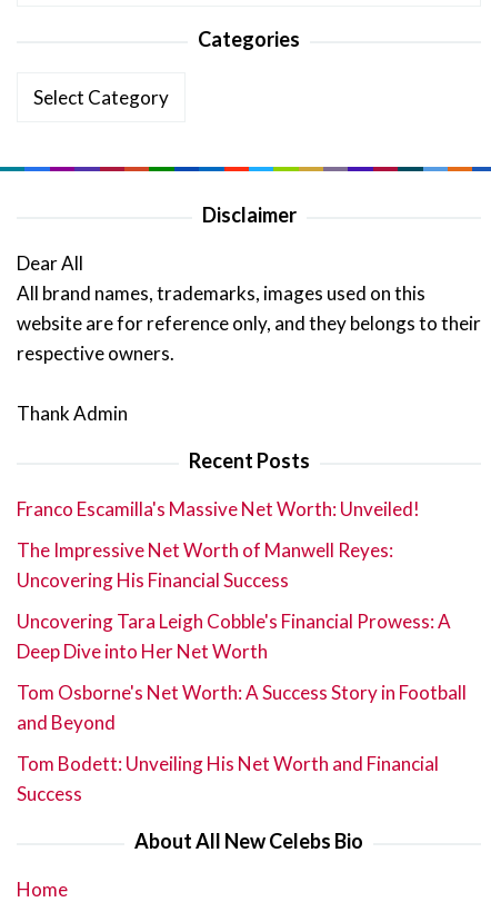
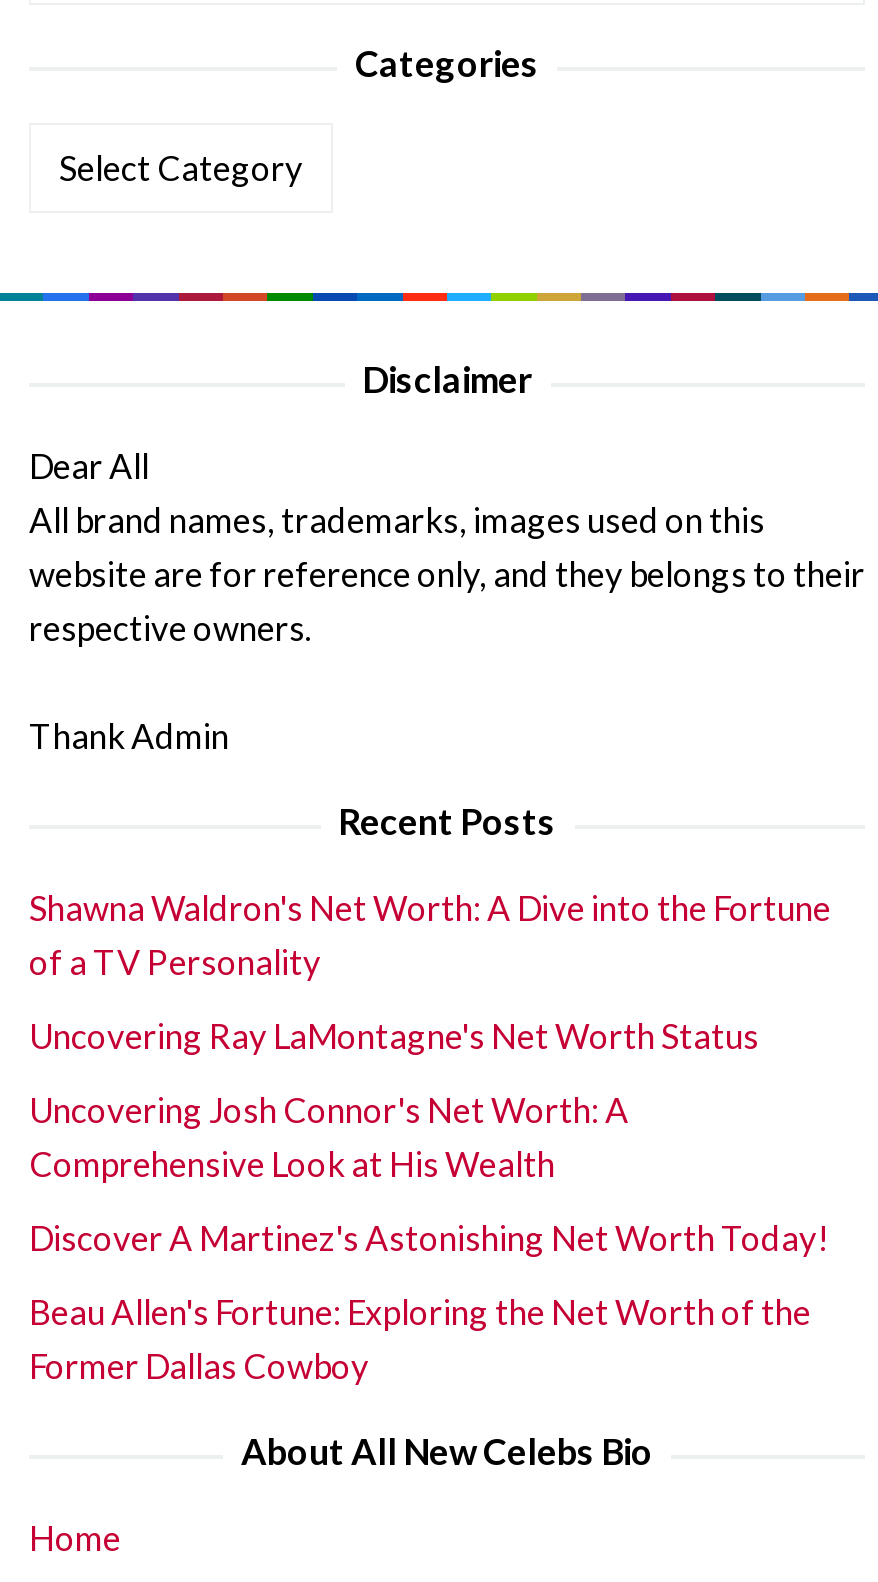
- Franco Escamilla's Massive Net Worth: Unveiled!
+ Shawna Waldron's Net Worth: A Dive into the Fortune
+ of a TV Personality

- The Impressive Net Worth of Manwell Reyes:
- Uncovering His Financial Success
+ Uncovering Ray LaMontagne's Net Worth Status

- Uncovering Tara Leigh Cobble's Financial Prowess: A
- Deep Dive into Her Net Worth
+ Uncovering Josh Connor's Net Worth: A
+ Comprehensive Look at His Wealth

- Tom Osborne's Net Worth: A Success Story in Football
- and Beyond
+ Discover A Martinez's Astonishing Net Worth Today!

- Tom Bodett: Unveiling His Net Worth and Financial
- Success
+ Beau Allen's Fortune: Exploring the Net Worth of the
+ Former Dallas Cowboy
